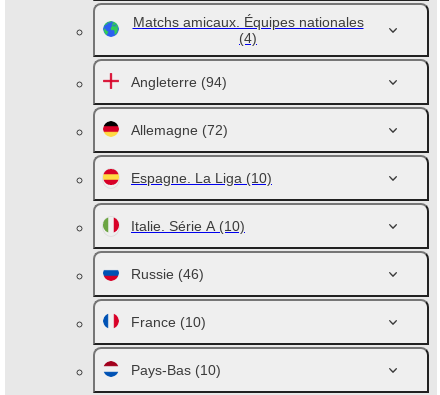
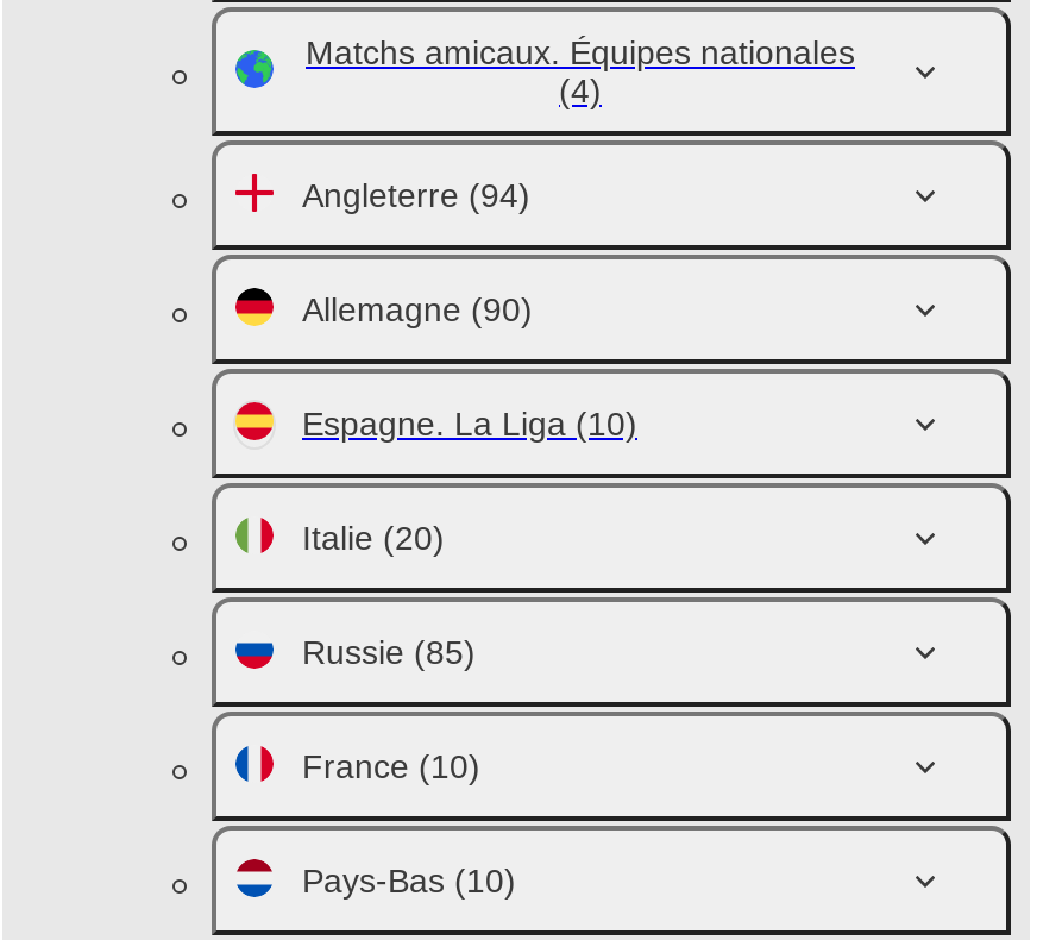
- Allemagne (72)
+ Allemagne (90)

- Italie. Série A (10)
+ Italie (20)

- Russie (46)
+ Russie (85)
